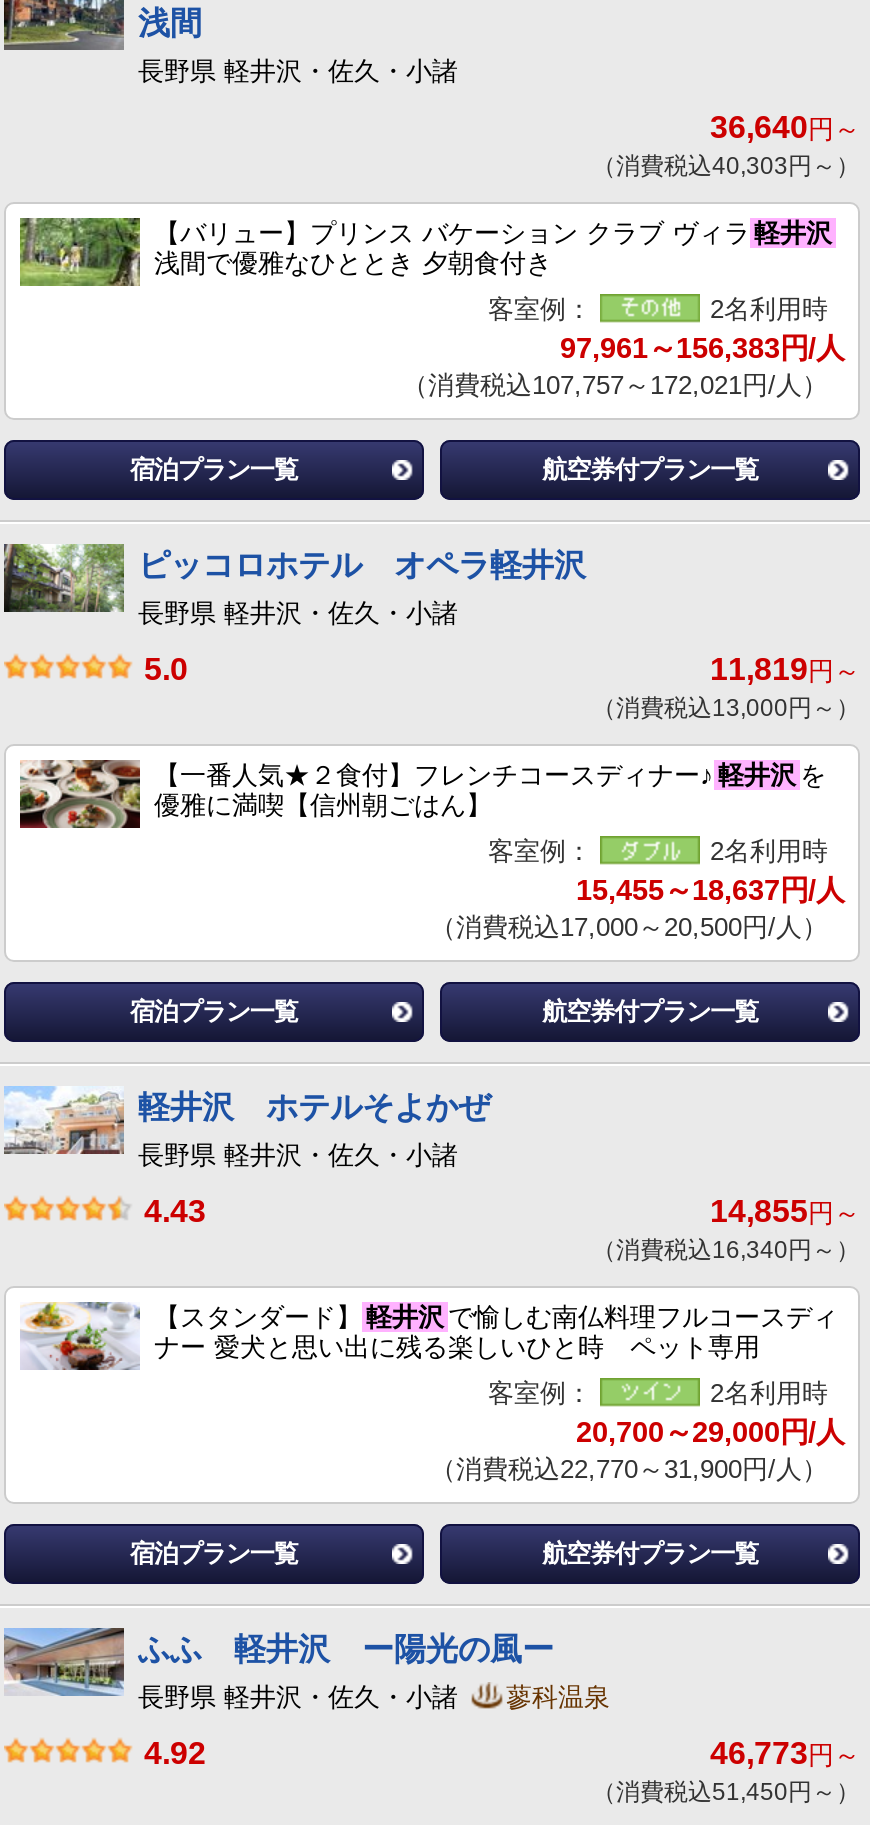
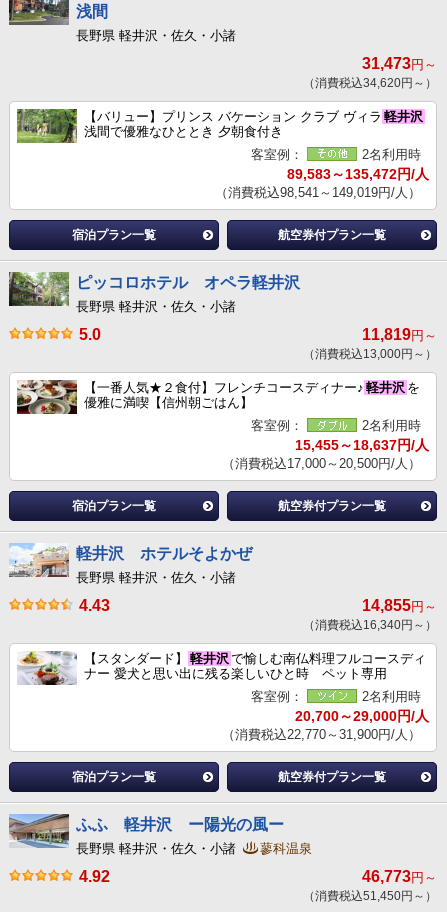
- 36,640円～
+ 31,473円～

- （消費税込40,303円～）
+ （消費税込34,620円～）

- 97,961～156,383円/人
+ 89,583～135,472円/人

- （消費税込107,757～172,021円/人）
+ （消費税込98,541～149,019円/人）
